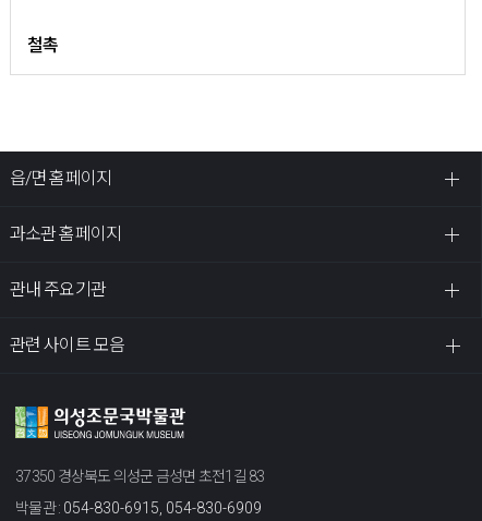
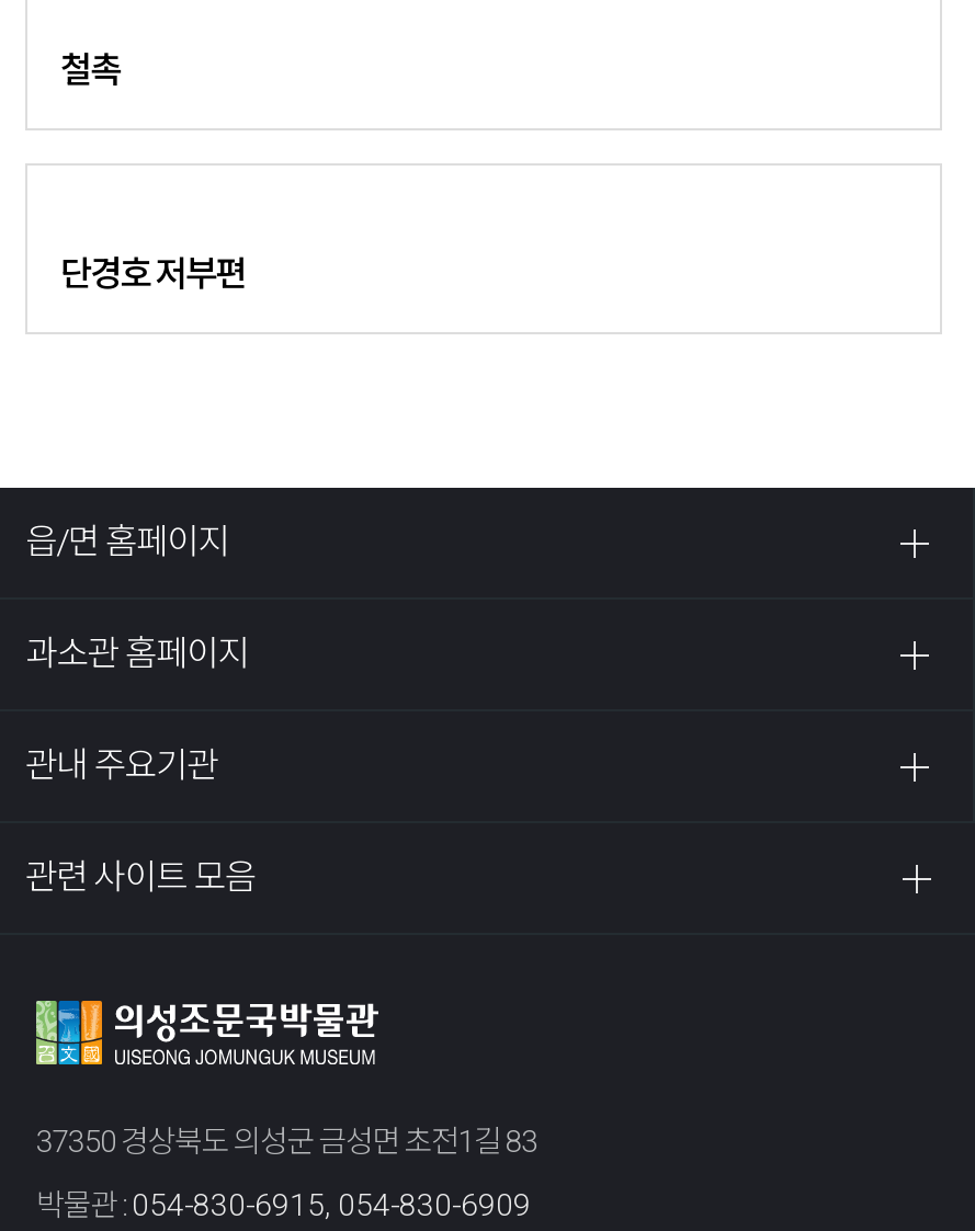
+ 단경호 저부편
